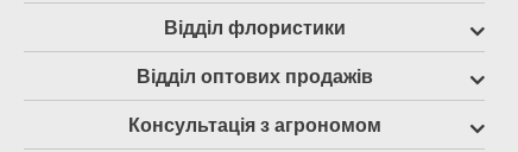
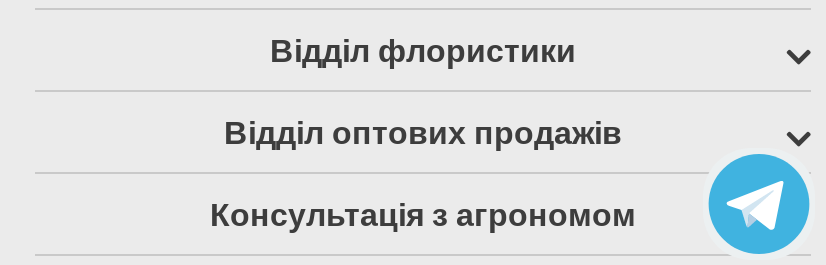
+ [image]
